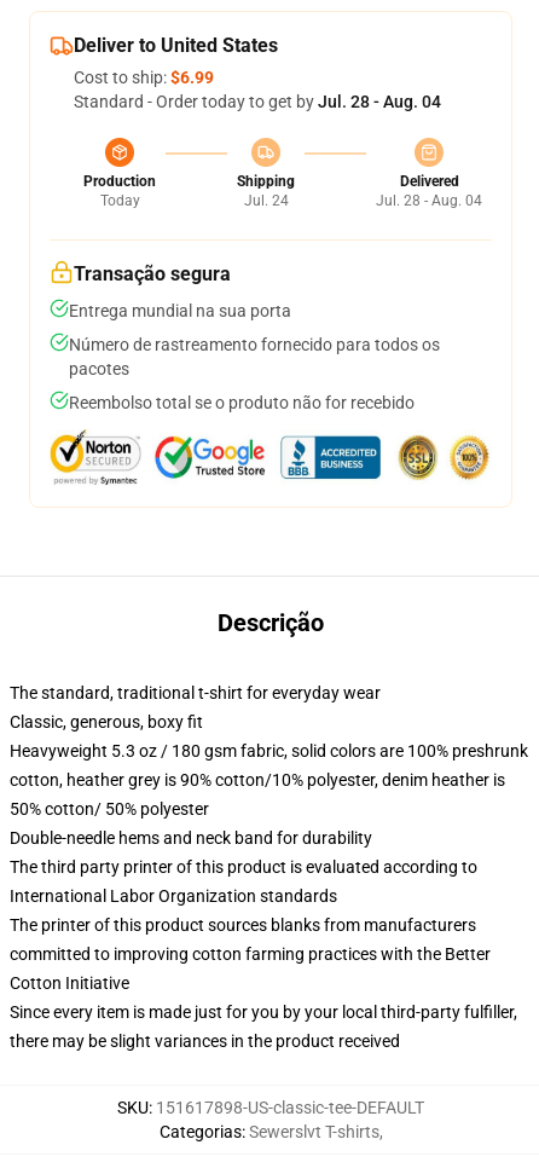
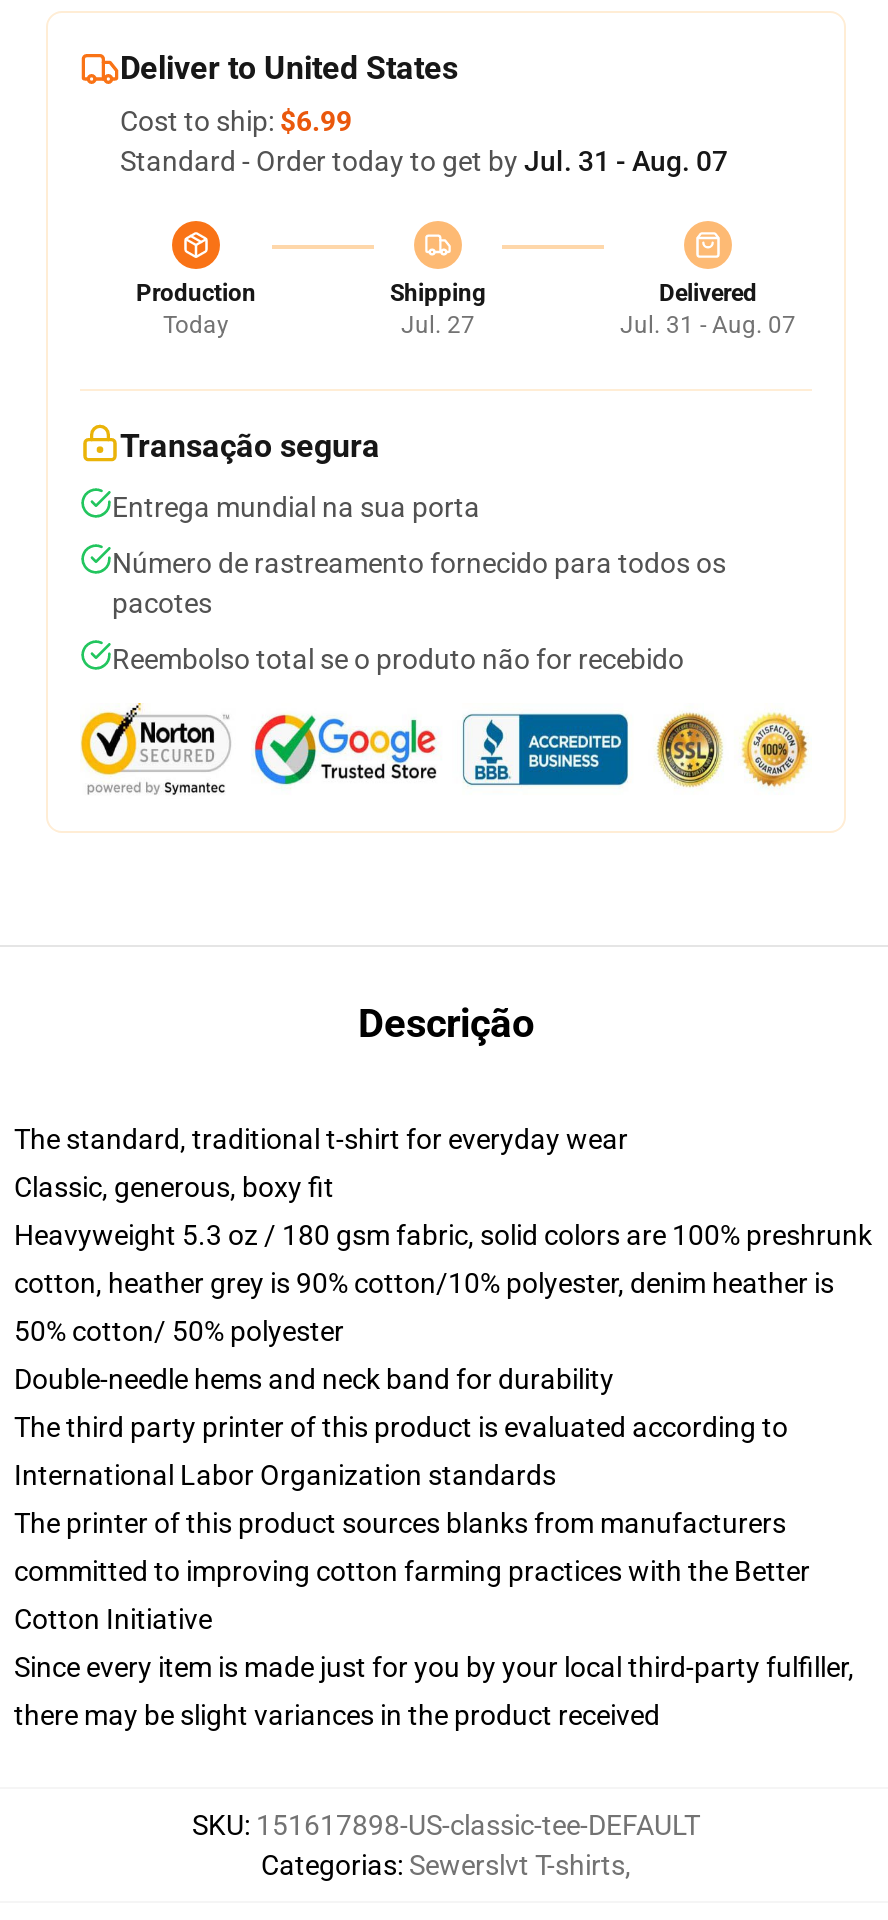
- Standard - Order today to get by Jul. 28 - Aug. 04
+ Standard - Order today to get by Jul. 31 - Aug. 07

- Jul. 24
+ Jul. 27

- Jul. 28 - Aug. 04
+ Jul. 31 - Aug. 07
